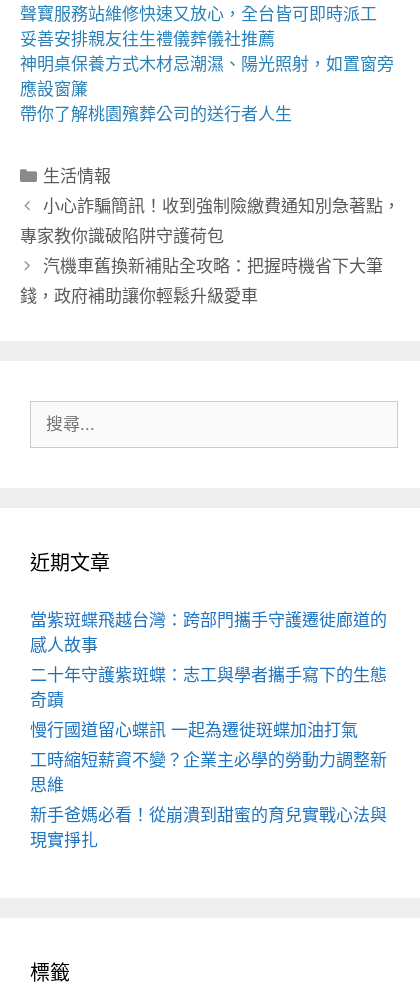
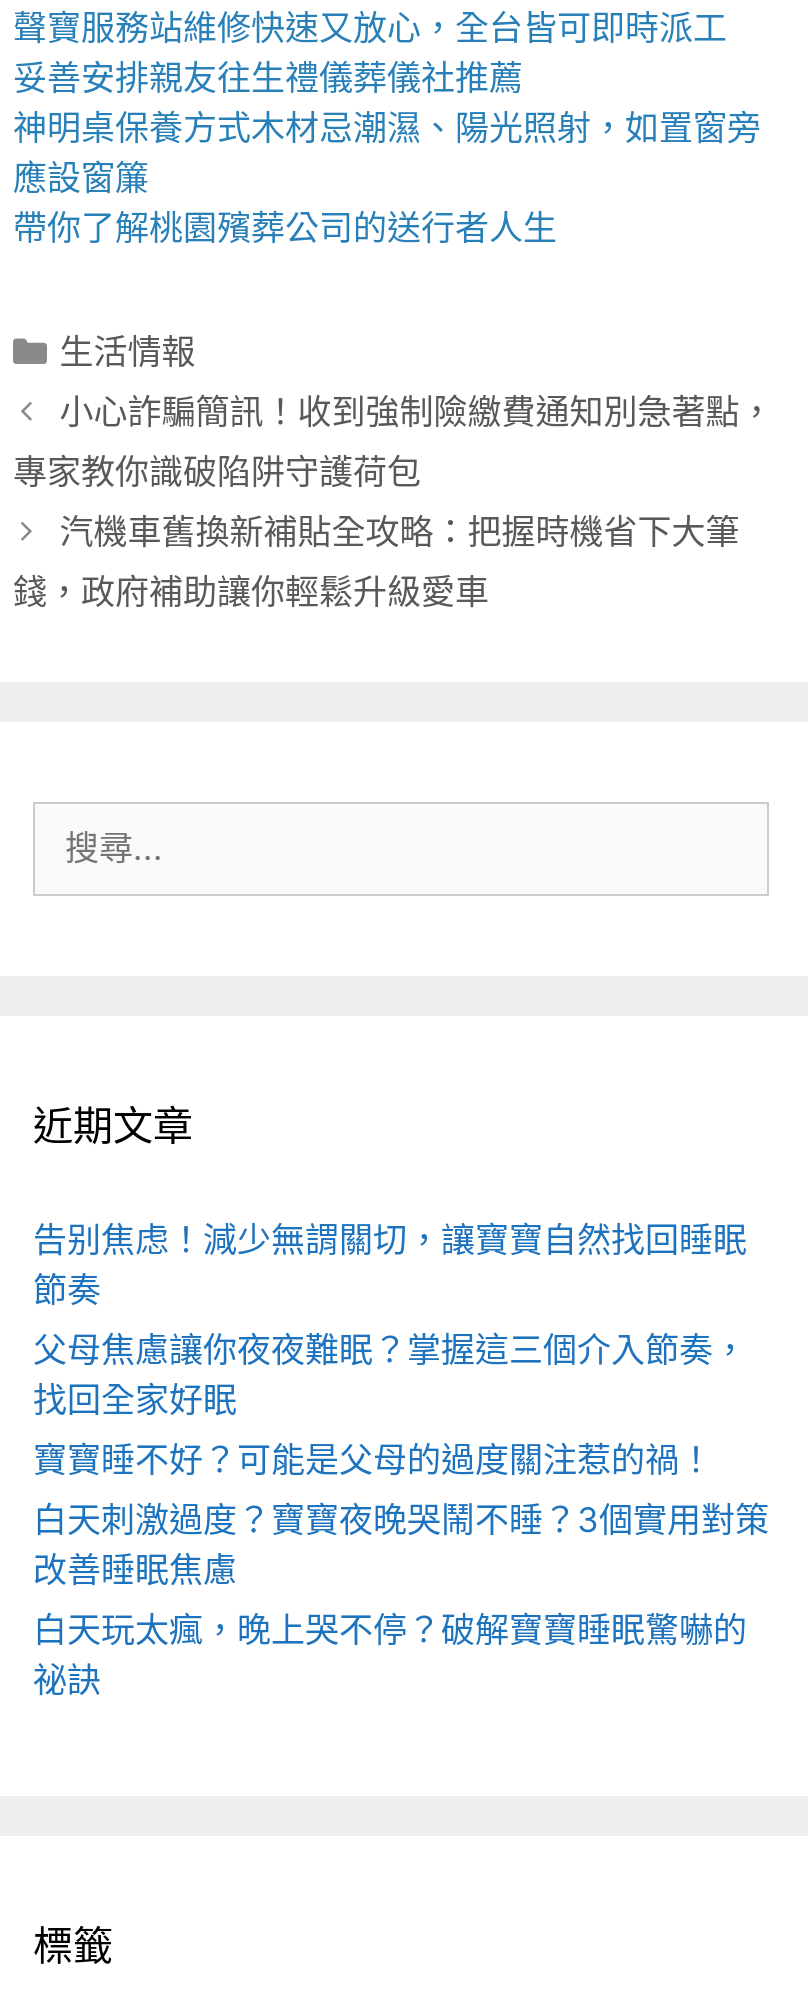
- 當紫斑蝶飛越台灣：跨部門攜手守護遷徙廊道的
- 感人故事
+ 告别焦虑！減少無謂關切，讓寶寶自然找回睡眠
+ 節奏

- 二十年守護紫斑蝶：志工與學者攜手寫下的生態
- 奇蹟
+ 父母焦慮讓你夜夜難眠？掌握這三個介入節奏，
+ 找回全家好眠

- 慢行國道留心蝶訊 一起為遷徙斑蝶加油打氣
+ 寶寶睡不好？可能是父母的過度關注惹的禍！

- 工時縮短薪資不變？企業主必學的勞動力調整新
- 思維
+ 白天刺激過度？寶寶夜晚哭鬧不睡？3個實用對策
+ 改善睡眠焦慮

- 新手爸媽必看！從崩潰到甜蜜的育兒實戰心法與
- 現實掙扎
+ 白天玩太瘋，晚上哭不停？破解寶寶睡眠驚嚇的
+ 祕訣
